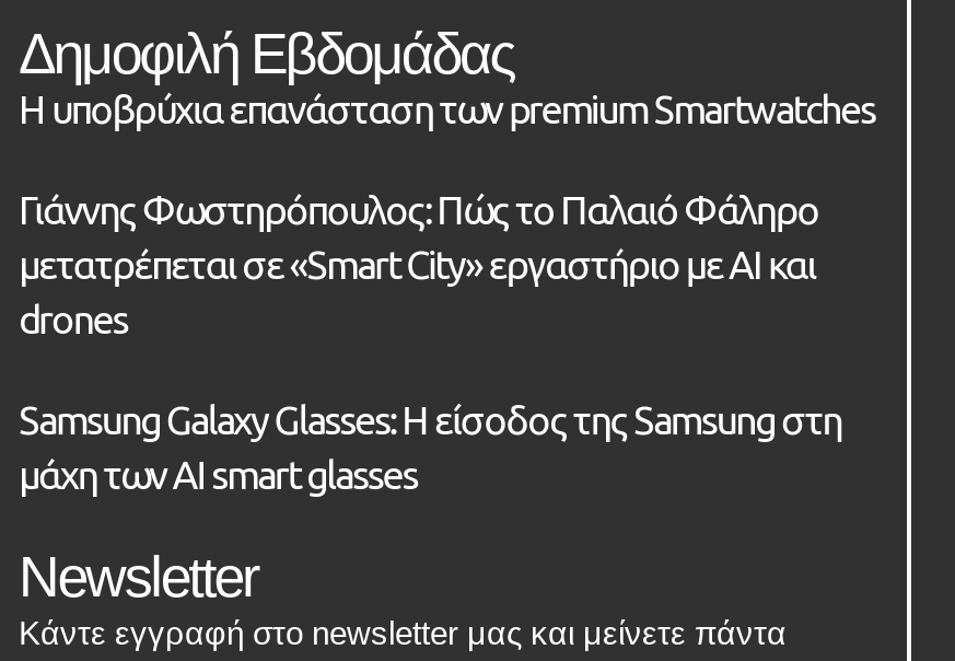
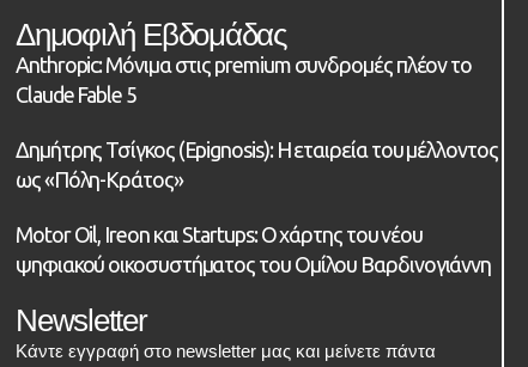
- Η υποβρύχια επανάσταση των premium Smartwatches
+ Anthropic: Μόνιμα στις premium συνδρομές πλέον το
+ Claude Fable 5

- Γιάννης Φωστηρόπουλος: Πώς το Παλαιό Φάληρο
- μετατρέπεται σε «Smart City» εργαστήριο με AI και
- drones
+ Δημήτρης Τσίγκος (Epignosis): Η εταιρεία του μέλλοντος
+ ως «Πόλη-Κράτος»

- Samsung Galaxy Glasses: Η είσοδος της Samsung στη
- μάχη των AI smart glasses
+ Motor Oil, Ireon και Startups: Ο χάρτης του νέου
+ ψηφιακού οικοσυστήματος του Ομίλου Βαρδινογιάννη
